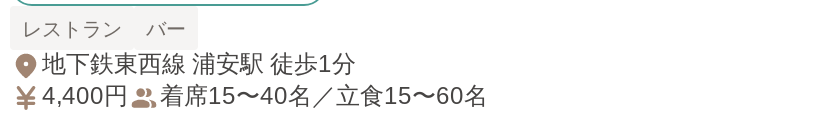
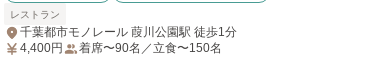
- バー
- 地下鉄東西線 浦安駅 徒歩1分
+ 千葉都市モノレール 葭川公園駅 徒歩1分

- 着席15〜40名／立食15〜60名
+ 着席〜90名／立食〜150名
